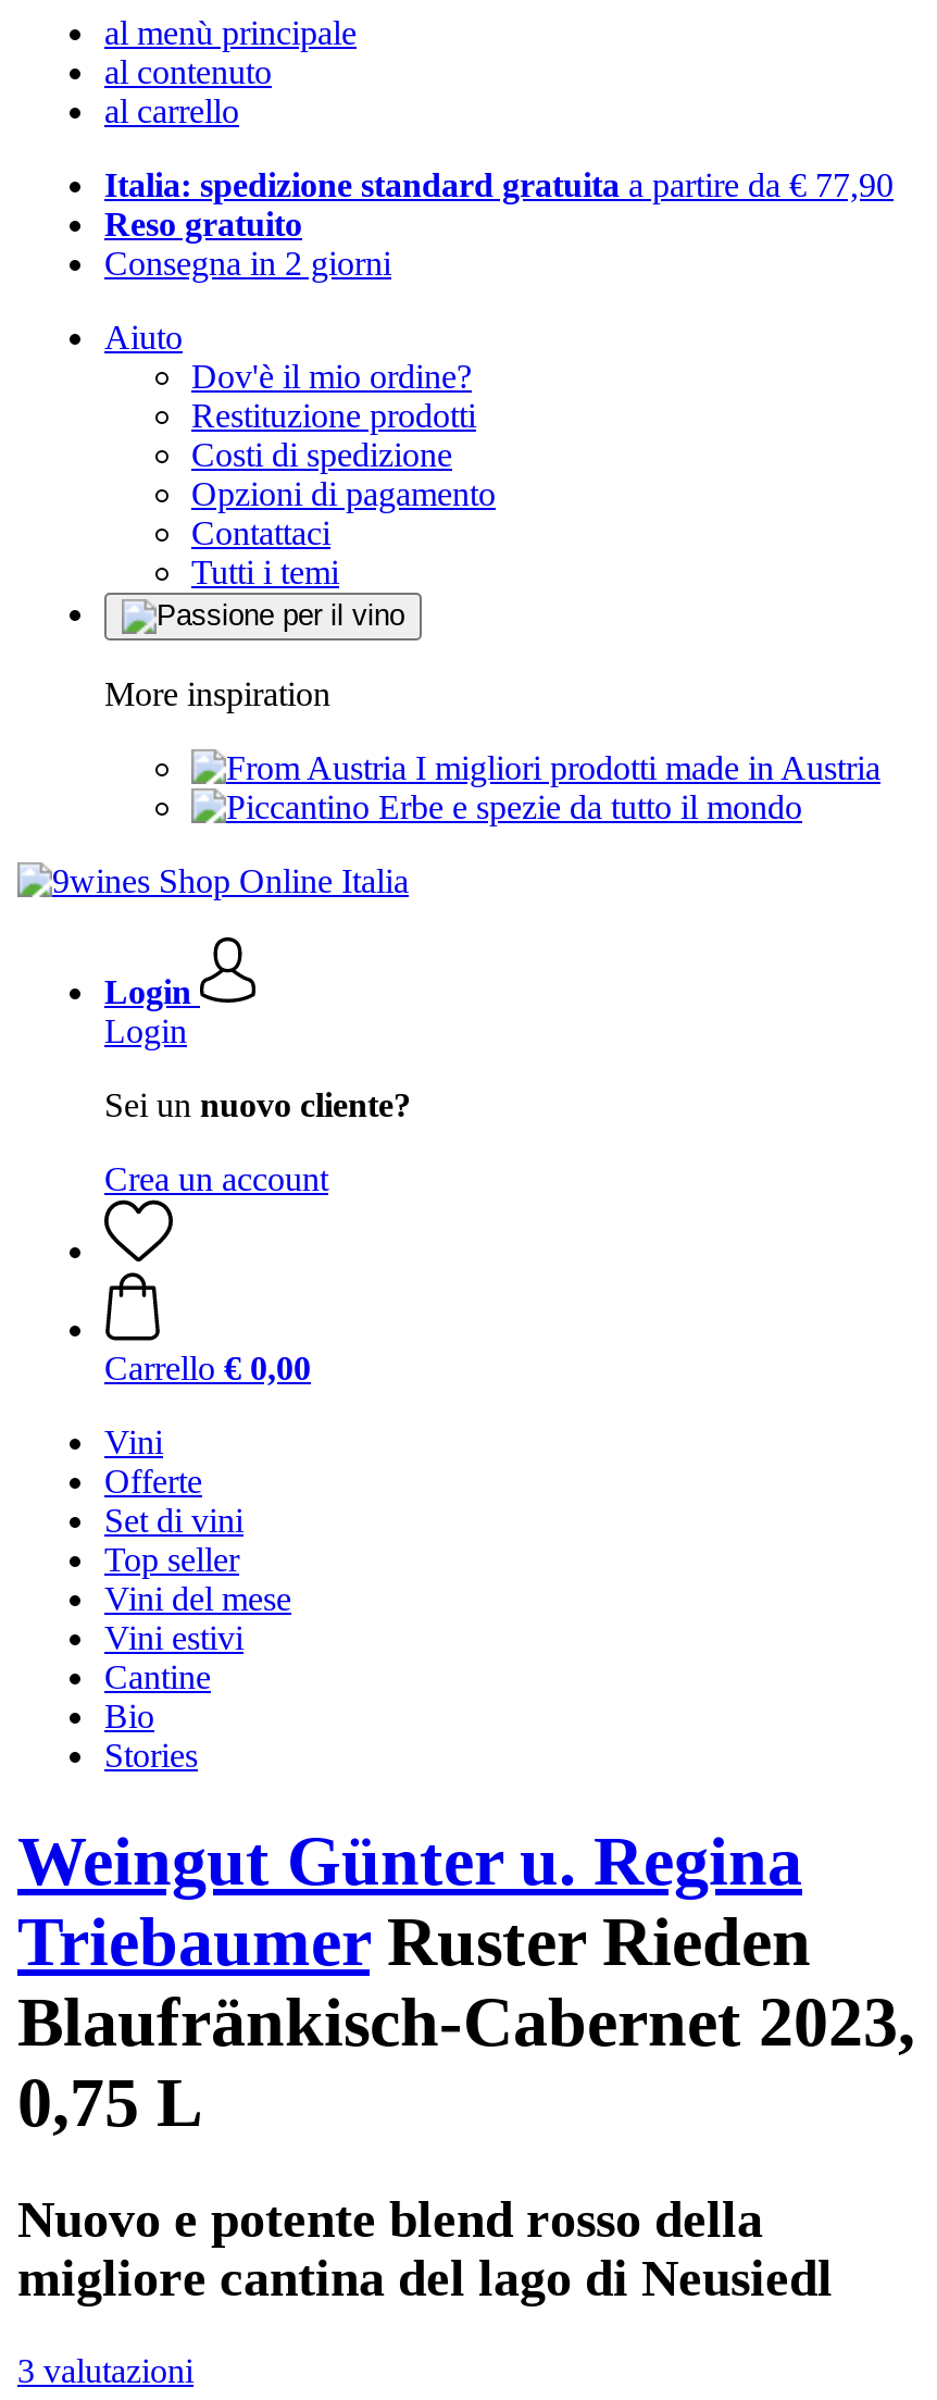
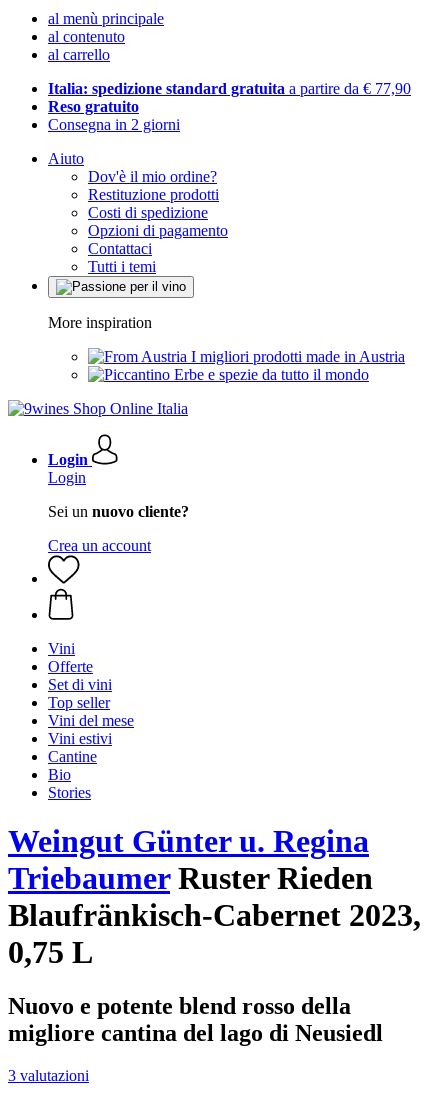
- Carrello € 0,00
